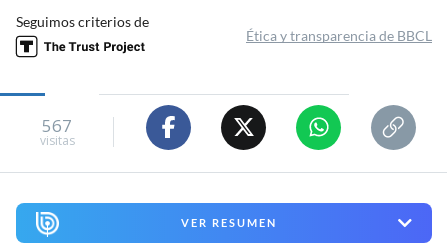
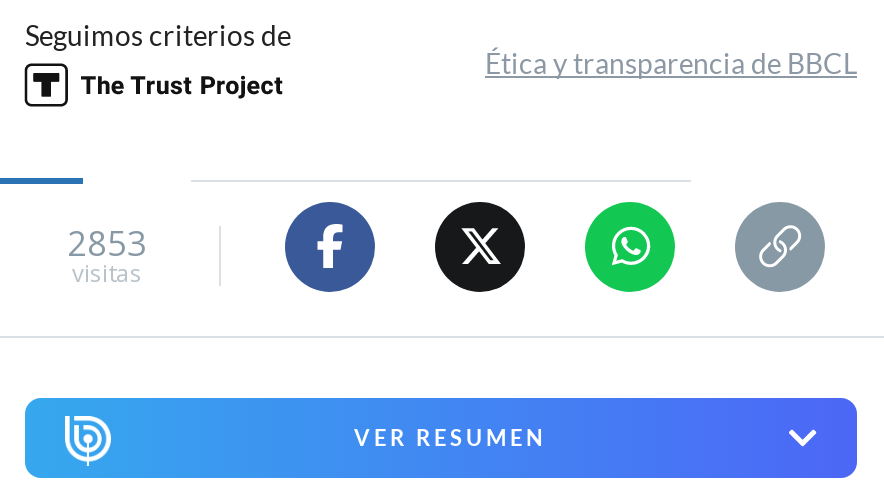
- 567
+ 2853
